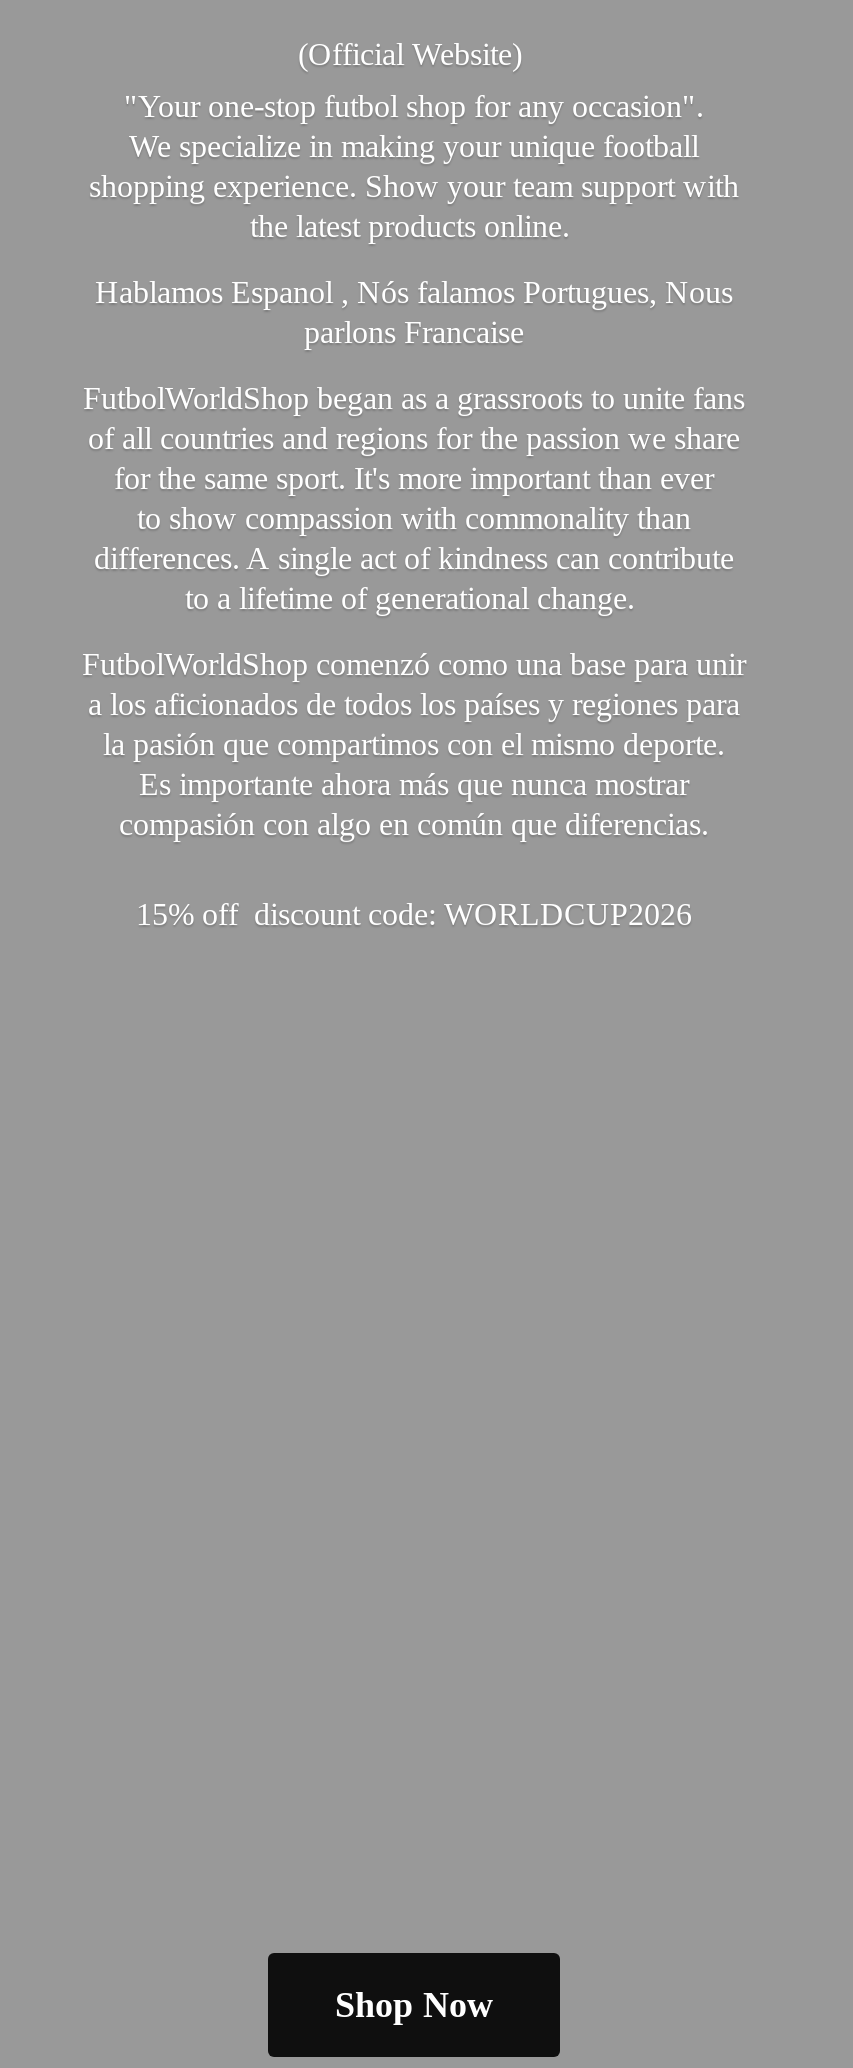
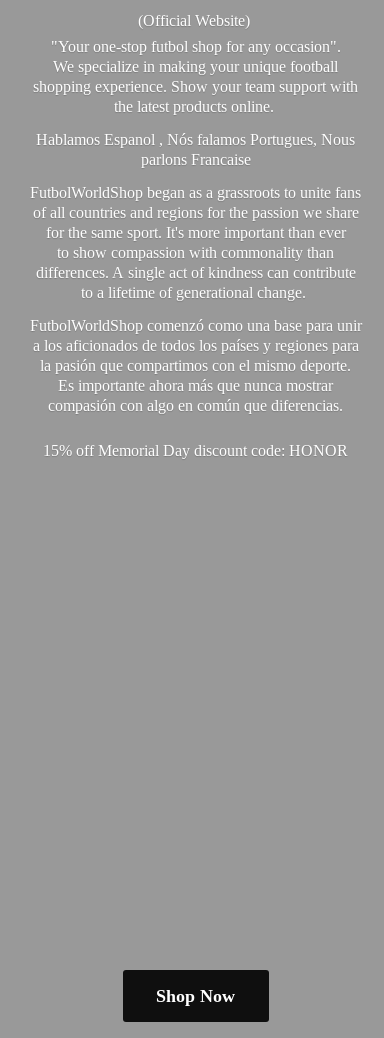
- 15% off discount code: WORLDCUP2026
+ 15% off Memorial Day discount code: HONOR
